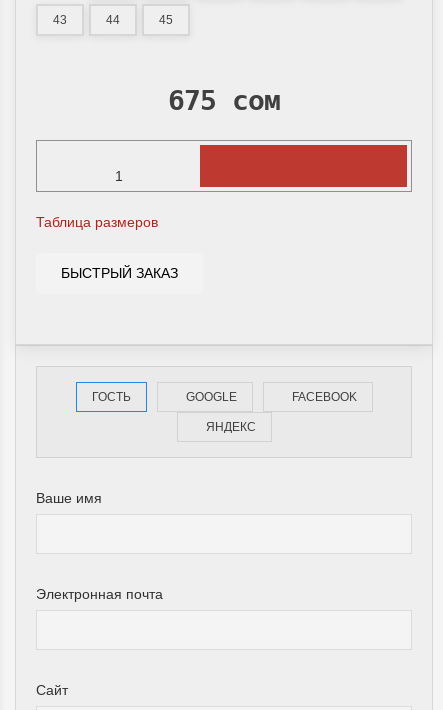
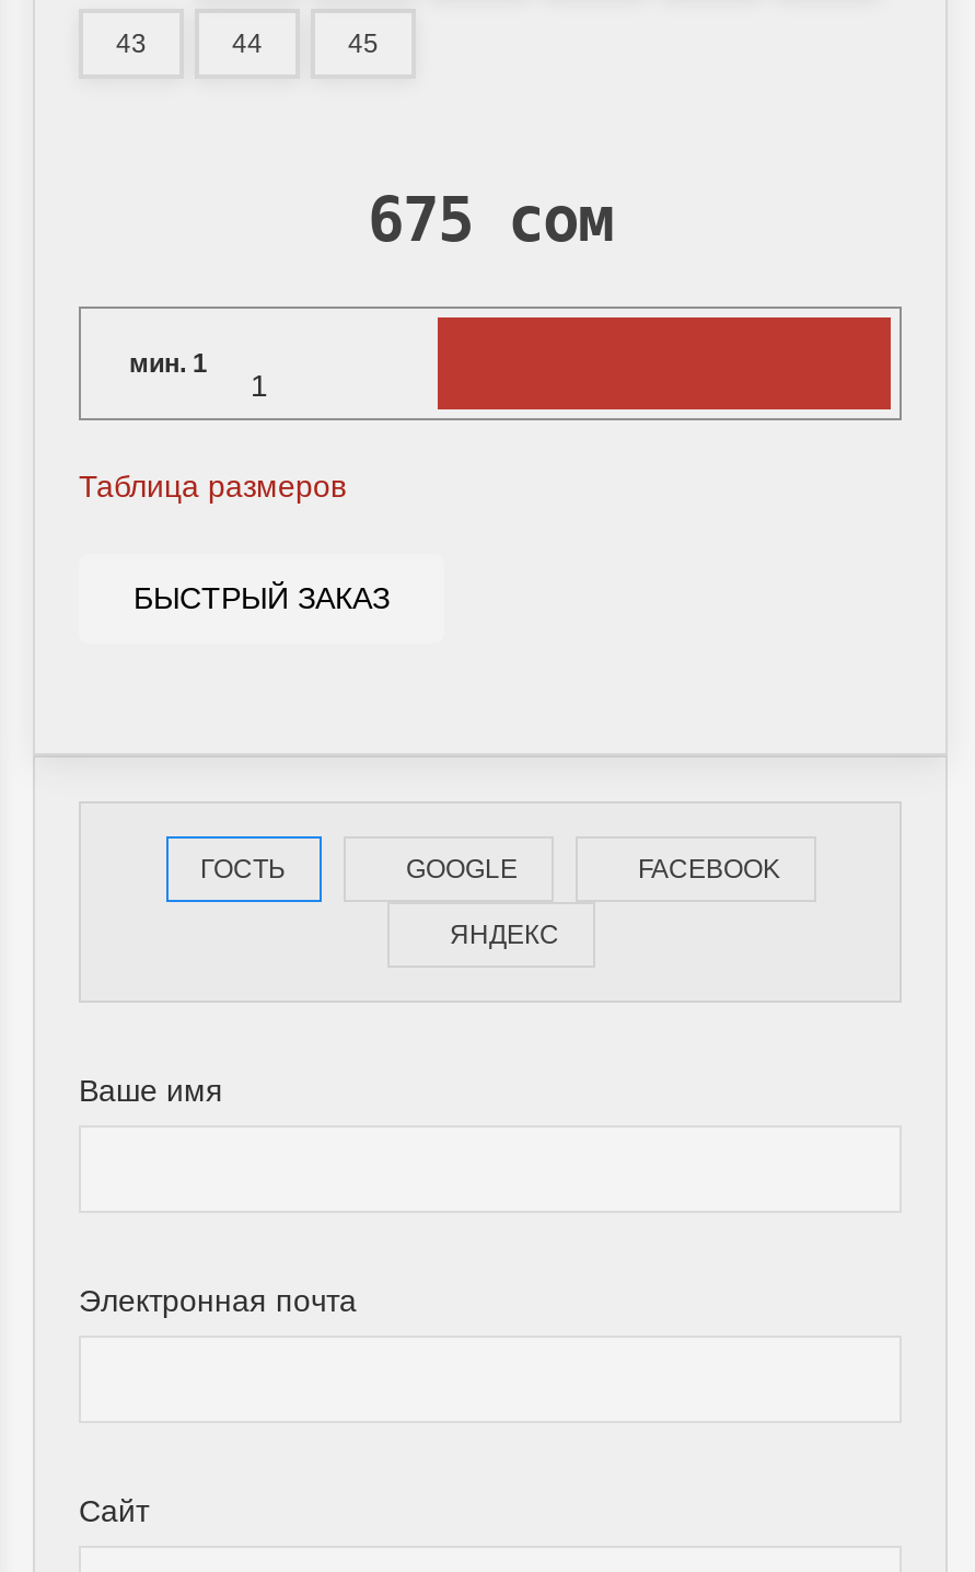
+ мин. 1
